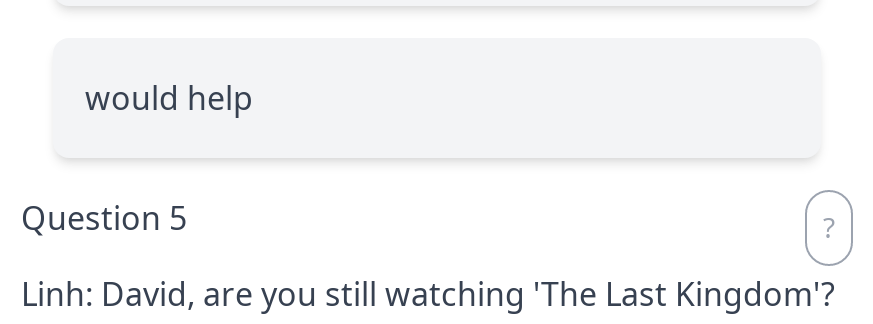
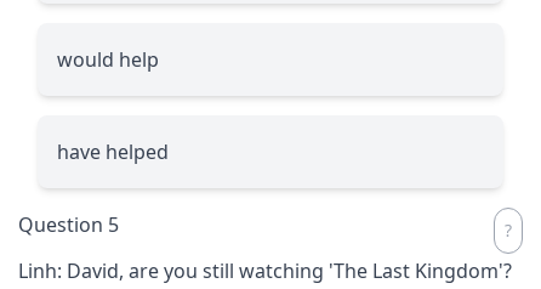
+ have helped
